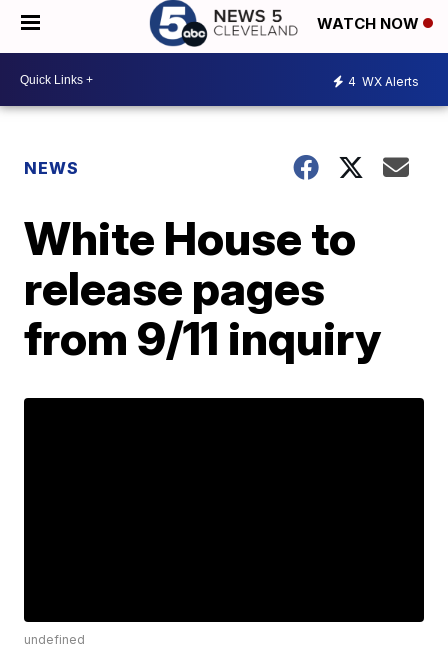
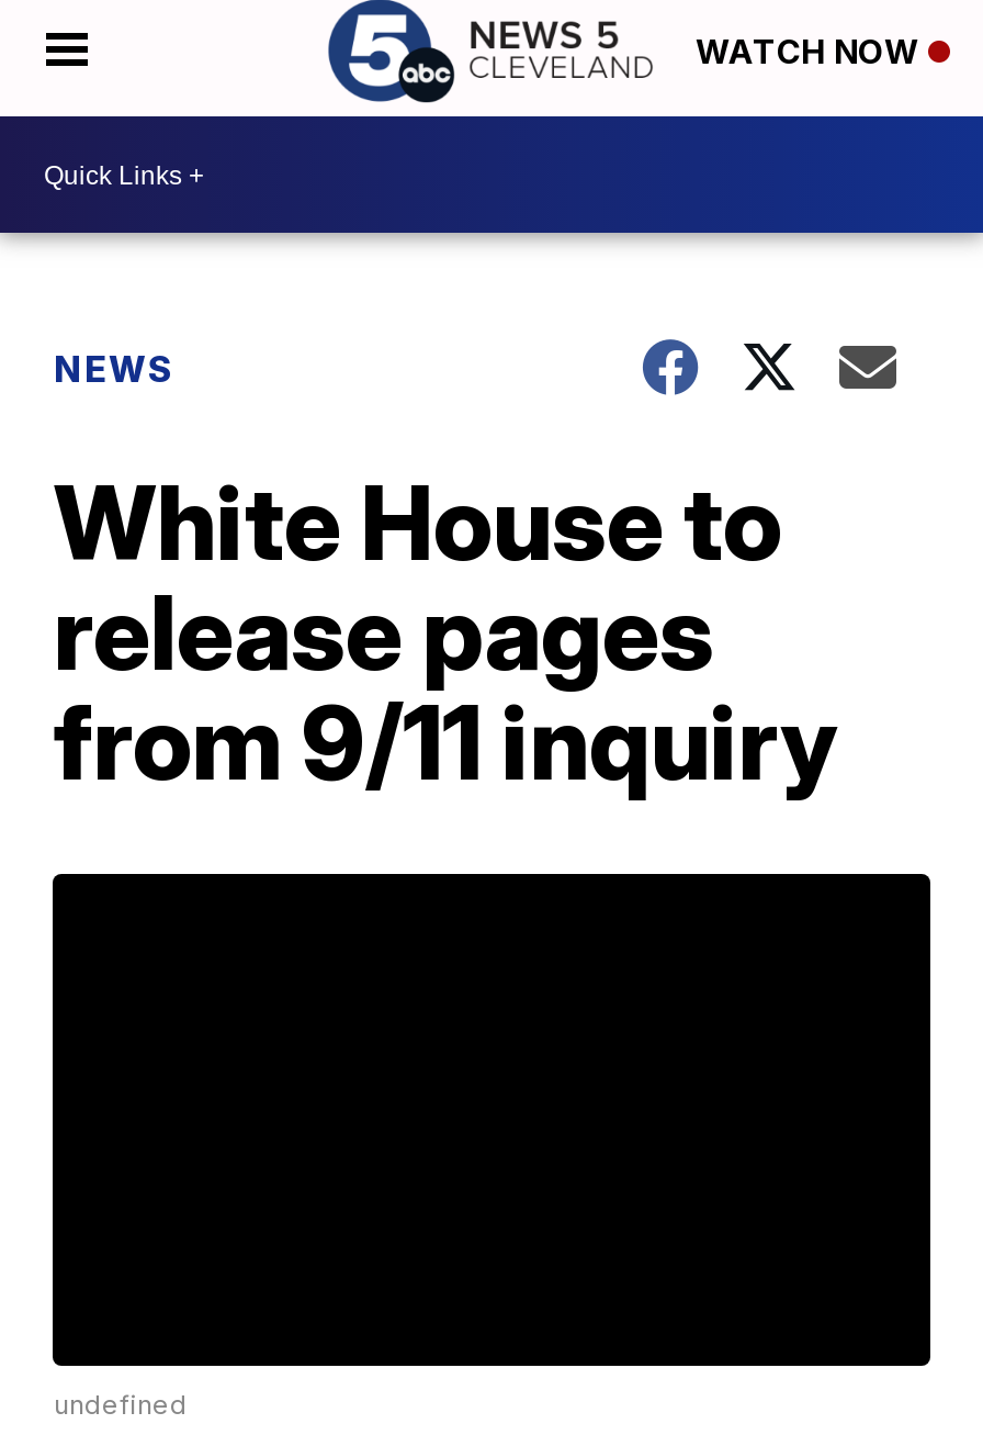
- 4 WX Alerts
